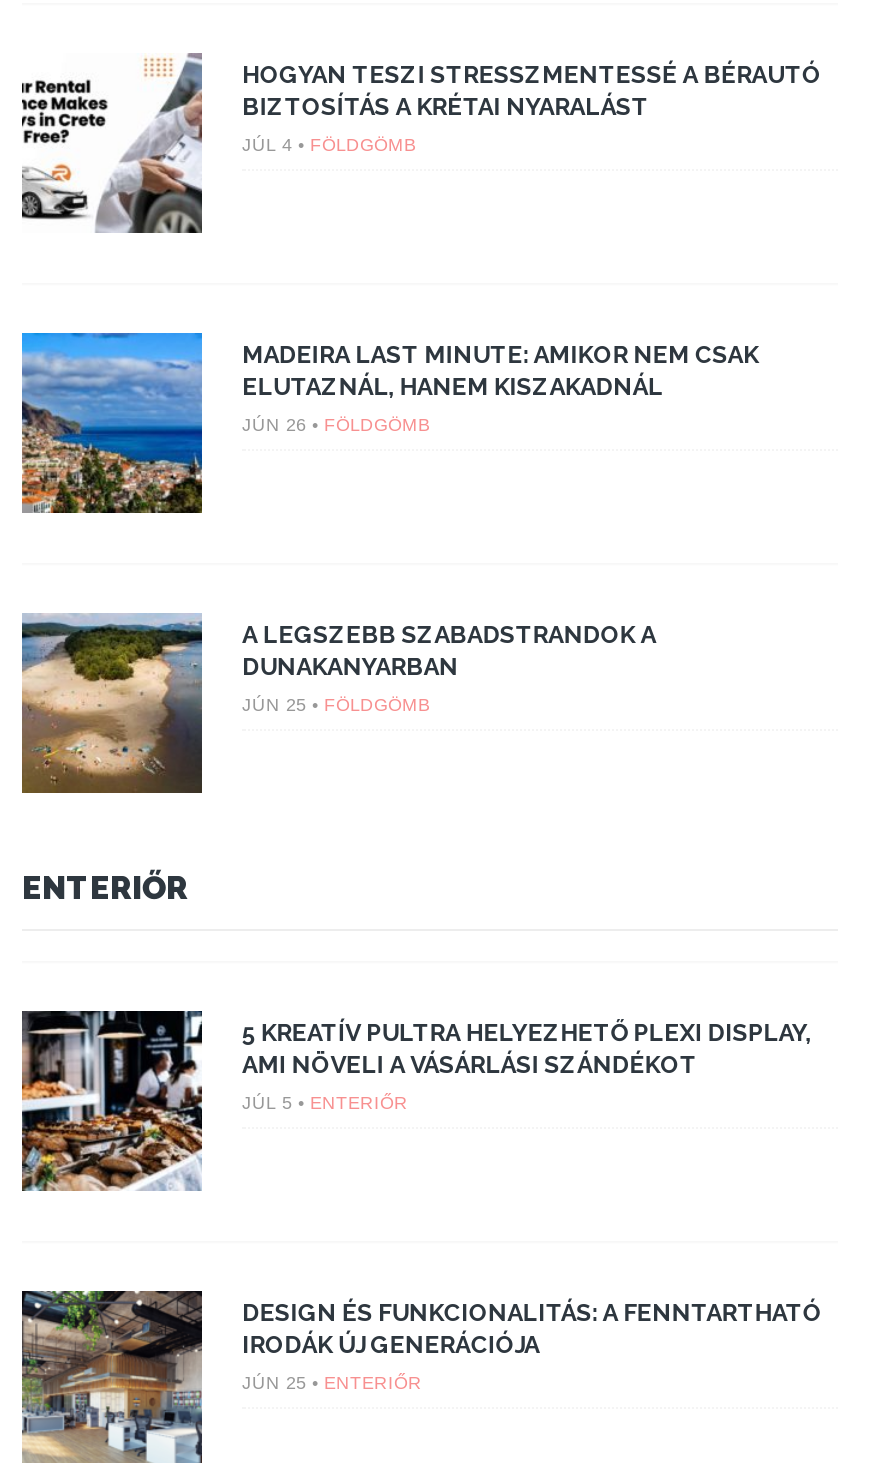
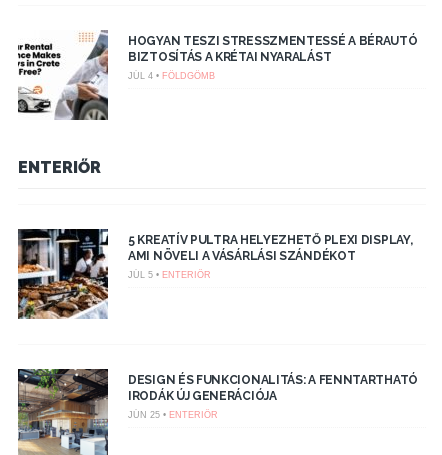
- [image]
- MADEIRA LAST MINUTE: AMIKOR NEM CSAK
- ELUTAZNÁL, HANEM KISZAKADNÁL
- JÚN 26 • FÖLDGÖMB

- [image]
- A LEGSZEBB SZABADSTRANDOK A
- DUNAKANYARBAN
- JÚN 25 • FÖLDGÖMB
